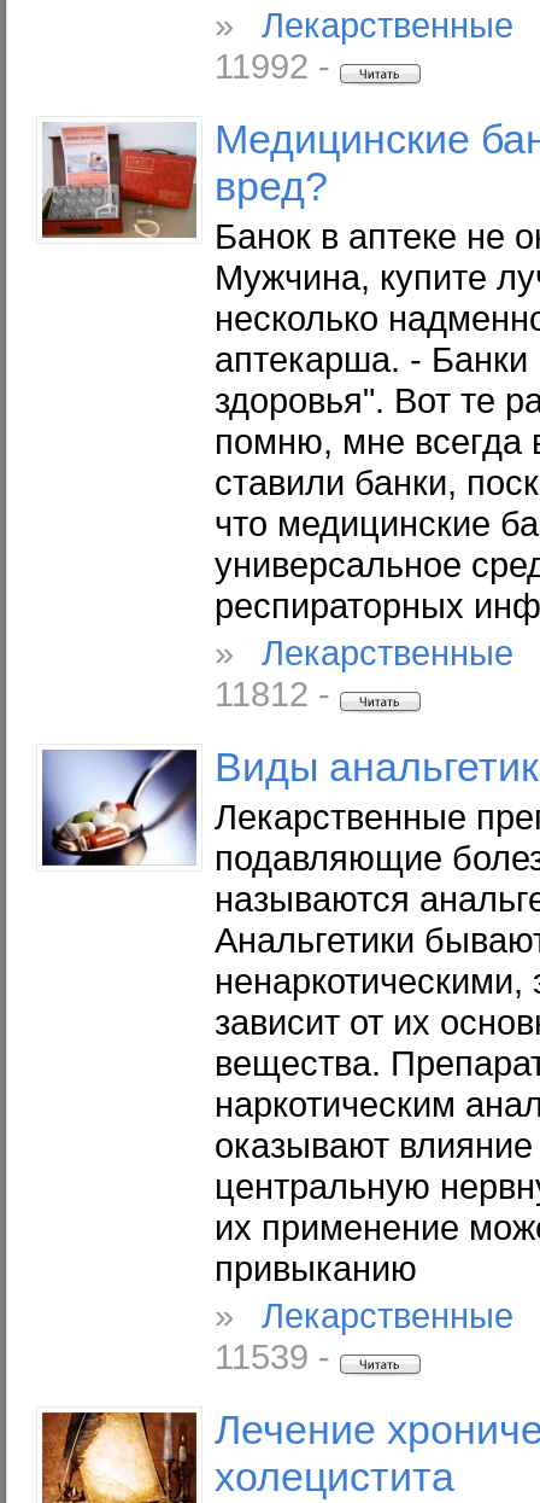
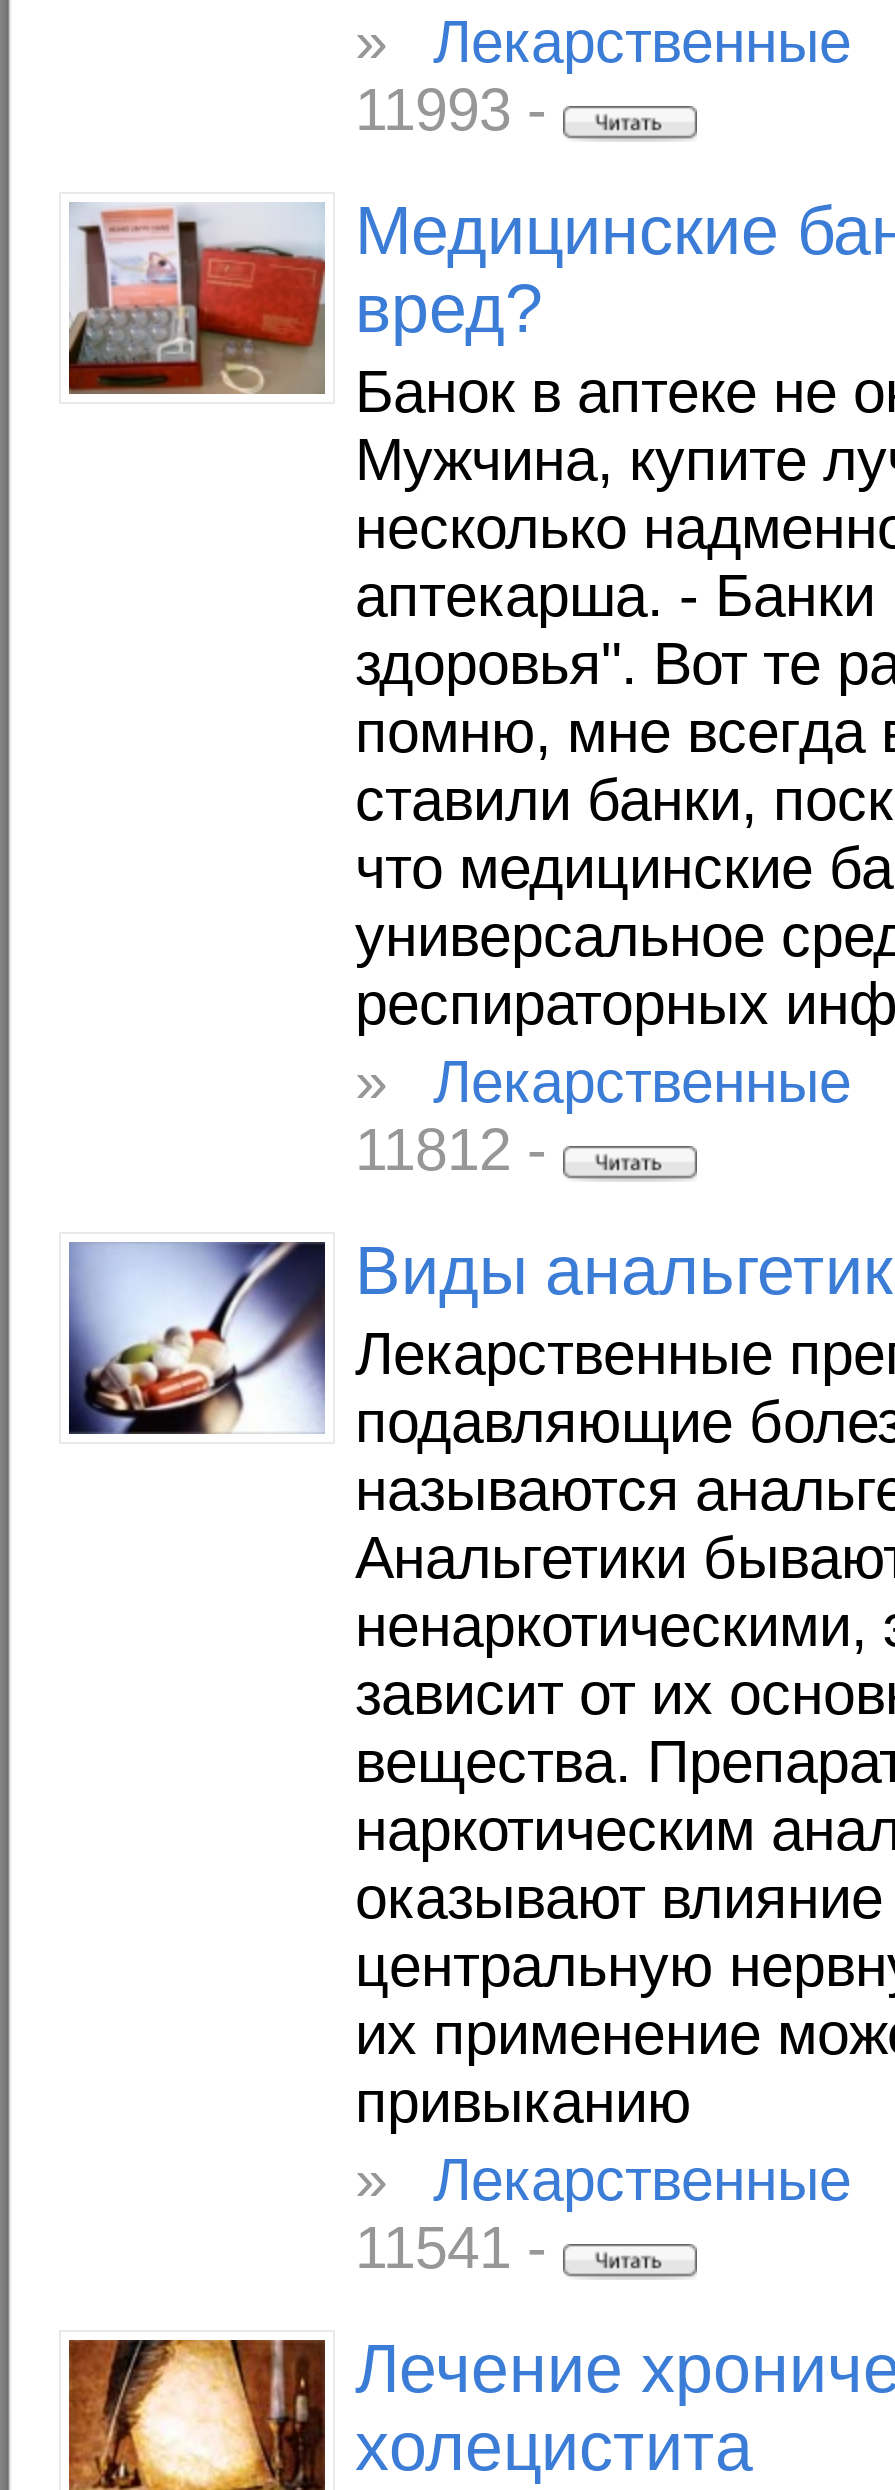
- 11992 -
+ 11993 -

- 11539 -
+ 11541 -
